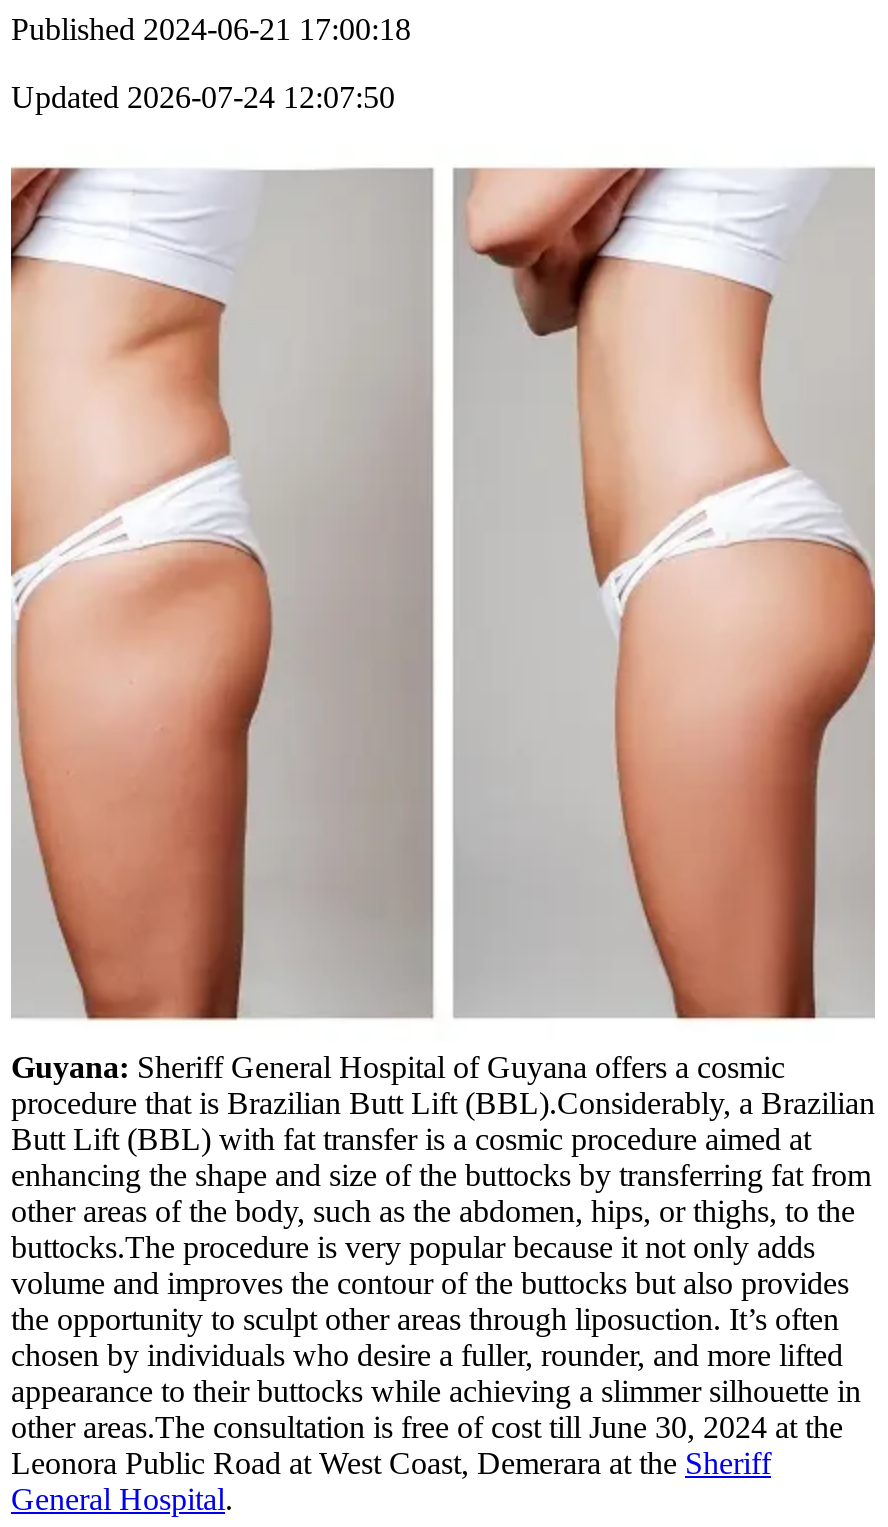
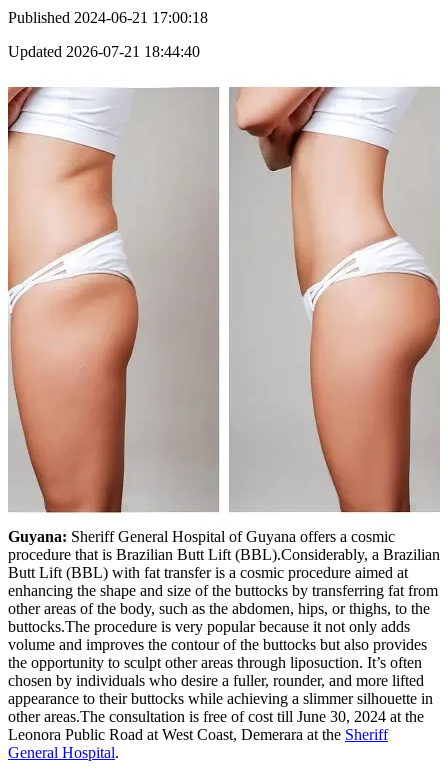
- Updated 2026-07-24 12:07:50
+ Updated 2026-07-21 18:44:40
